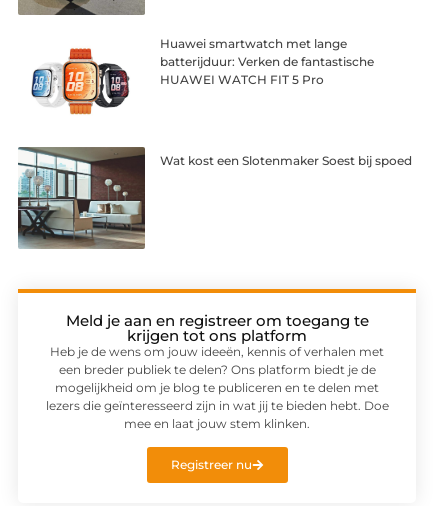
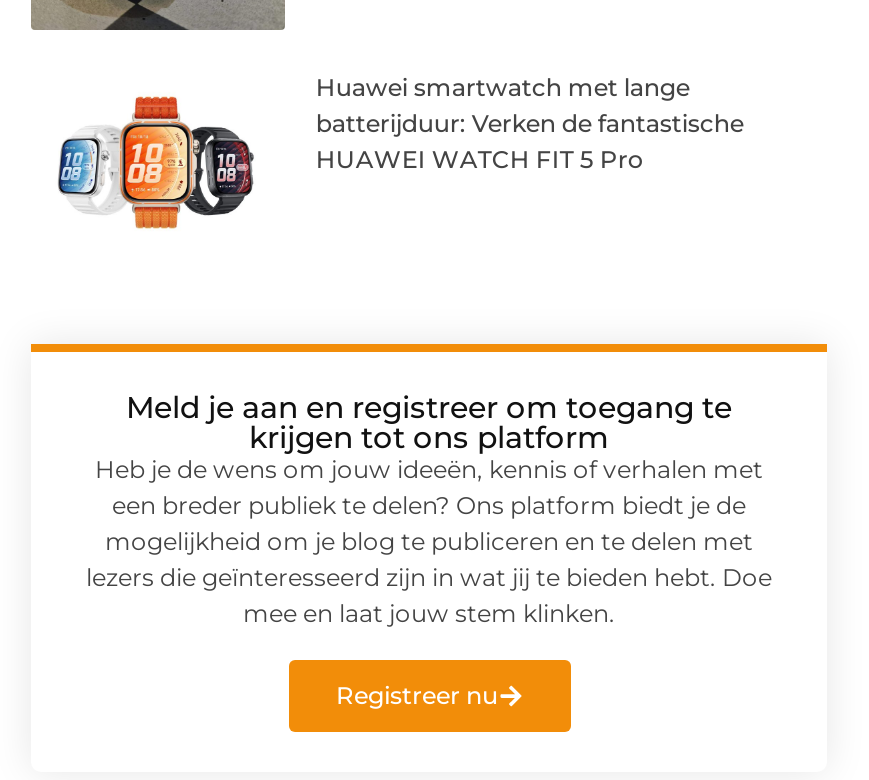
- [image]
- Wat kost een Slotenmaker Soest bij spoed
